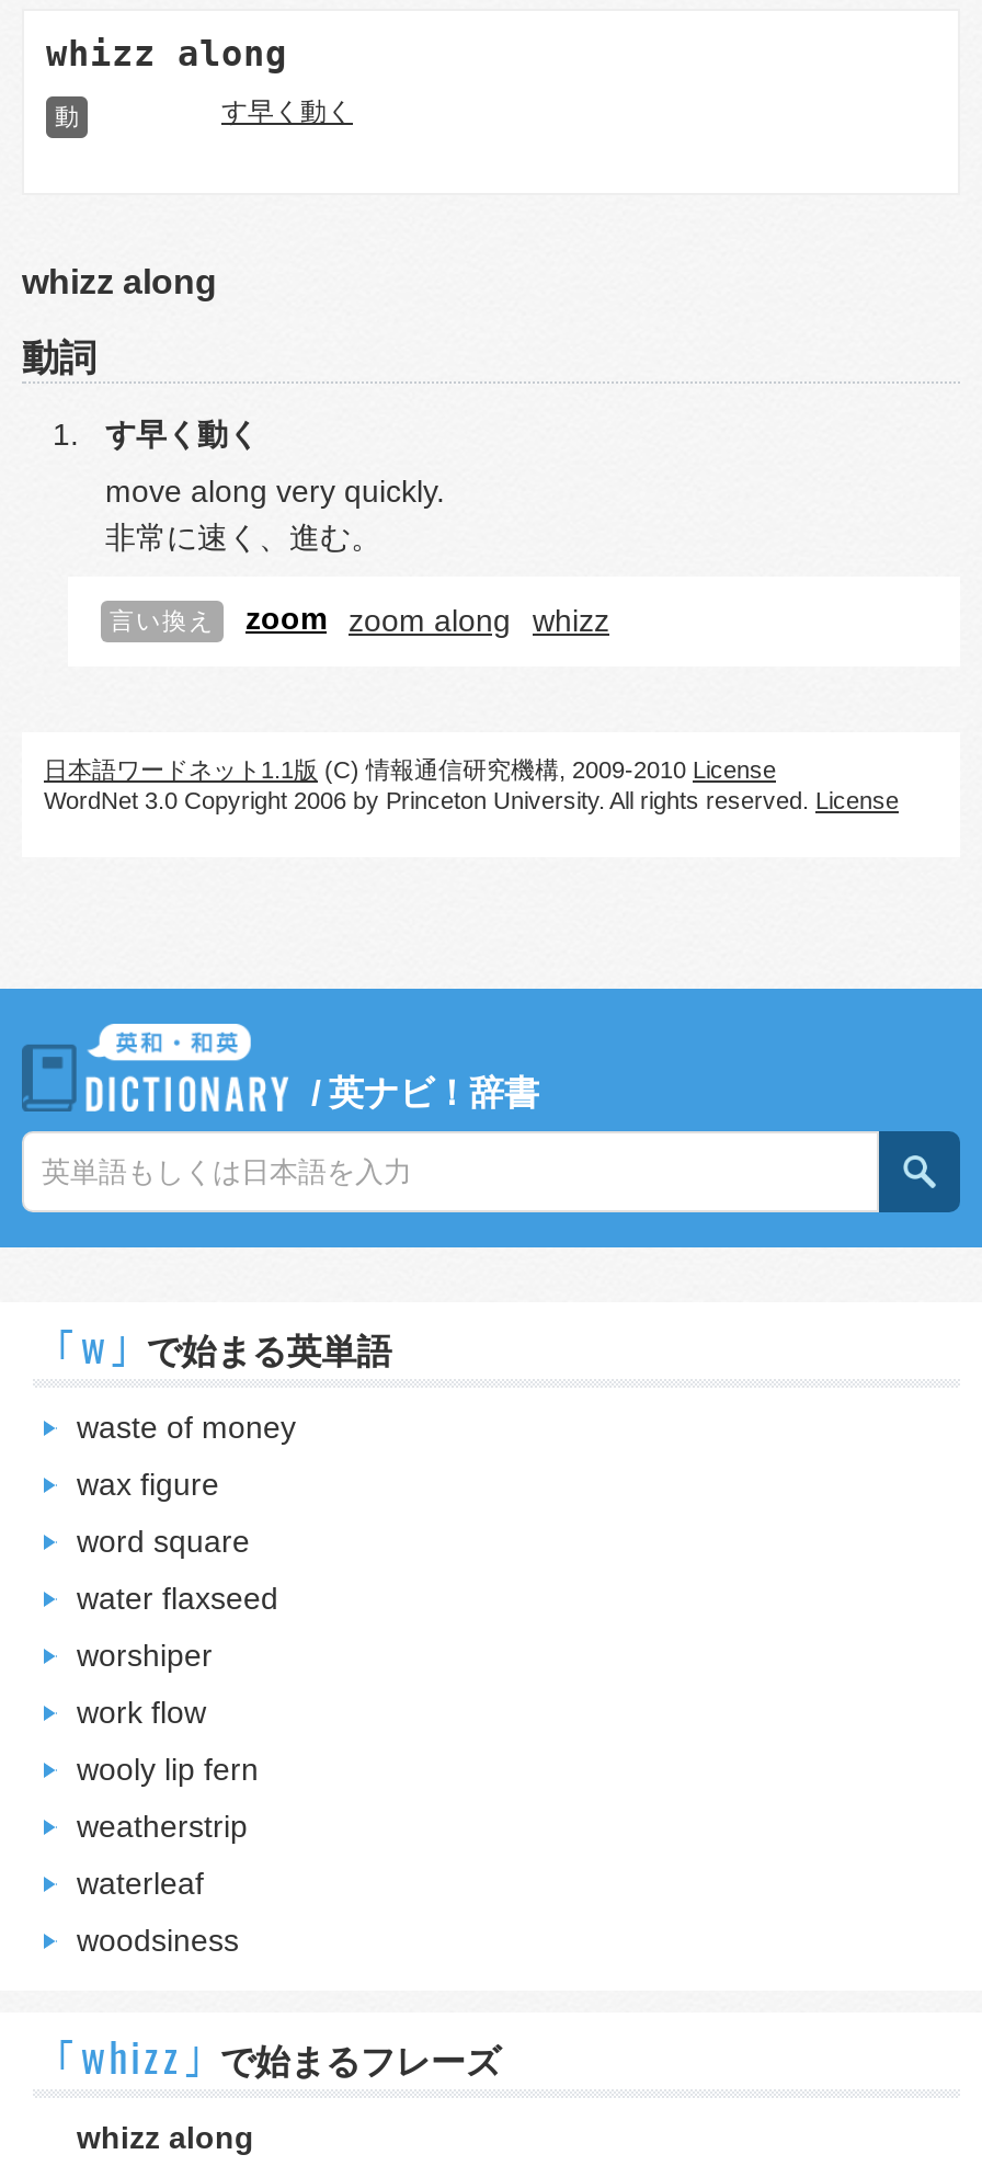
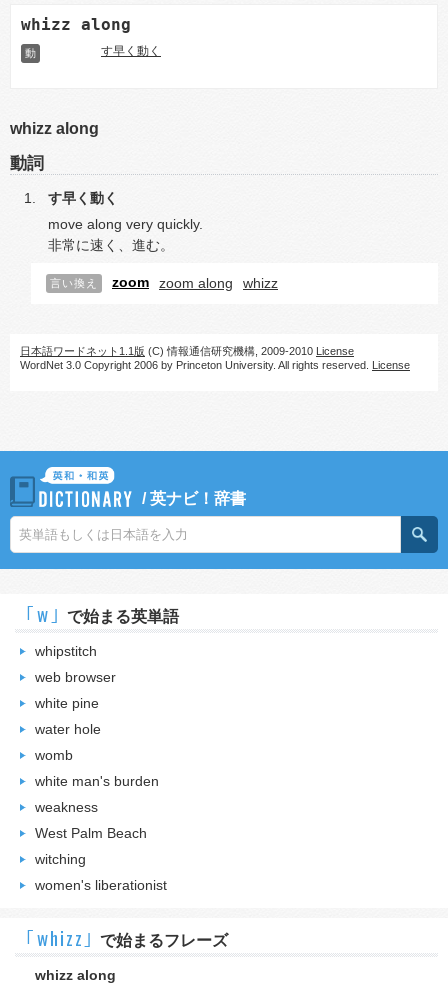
- waste of money
+ whipstitch

- wax figure
+ web browser

- word square
+ white pine

- water flaxseed
+ water hole

- worshiper
+ womb

- work flow
+ white man's burden

- wooly lip fern
+ weakness

- weatherstrip
+ West Palm Beach

- waterleaf
+ witching

- woodsiness
+ women's liberationist
